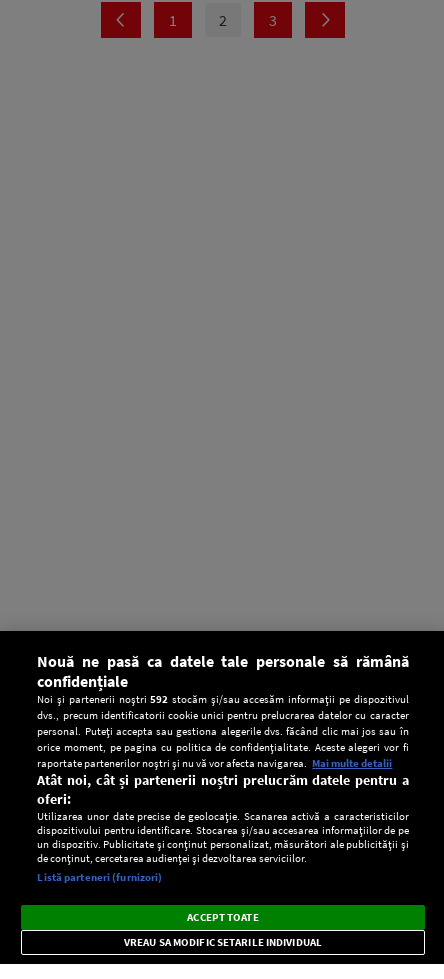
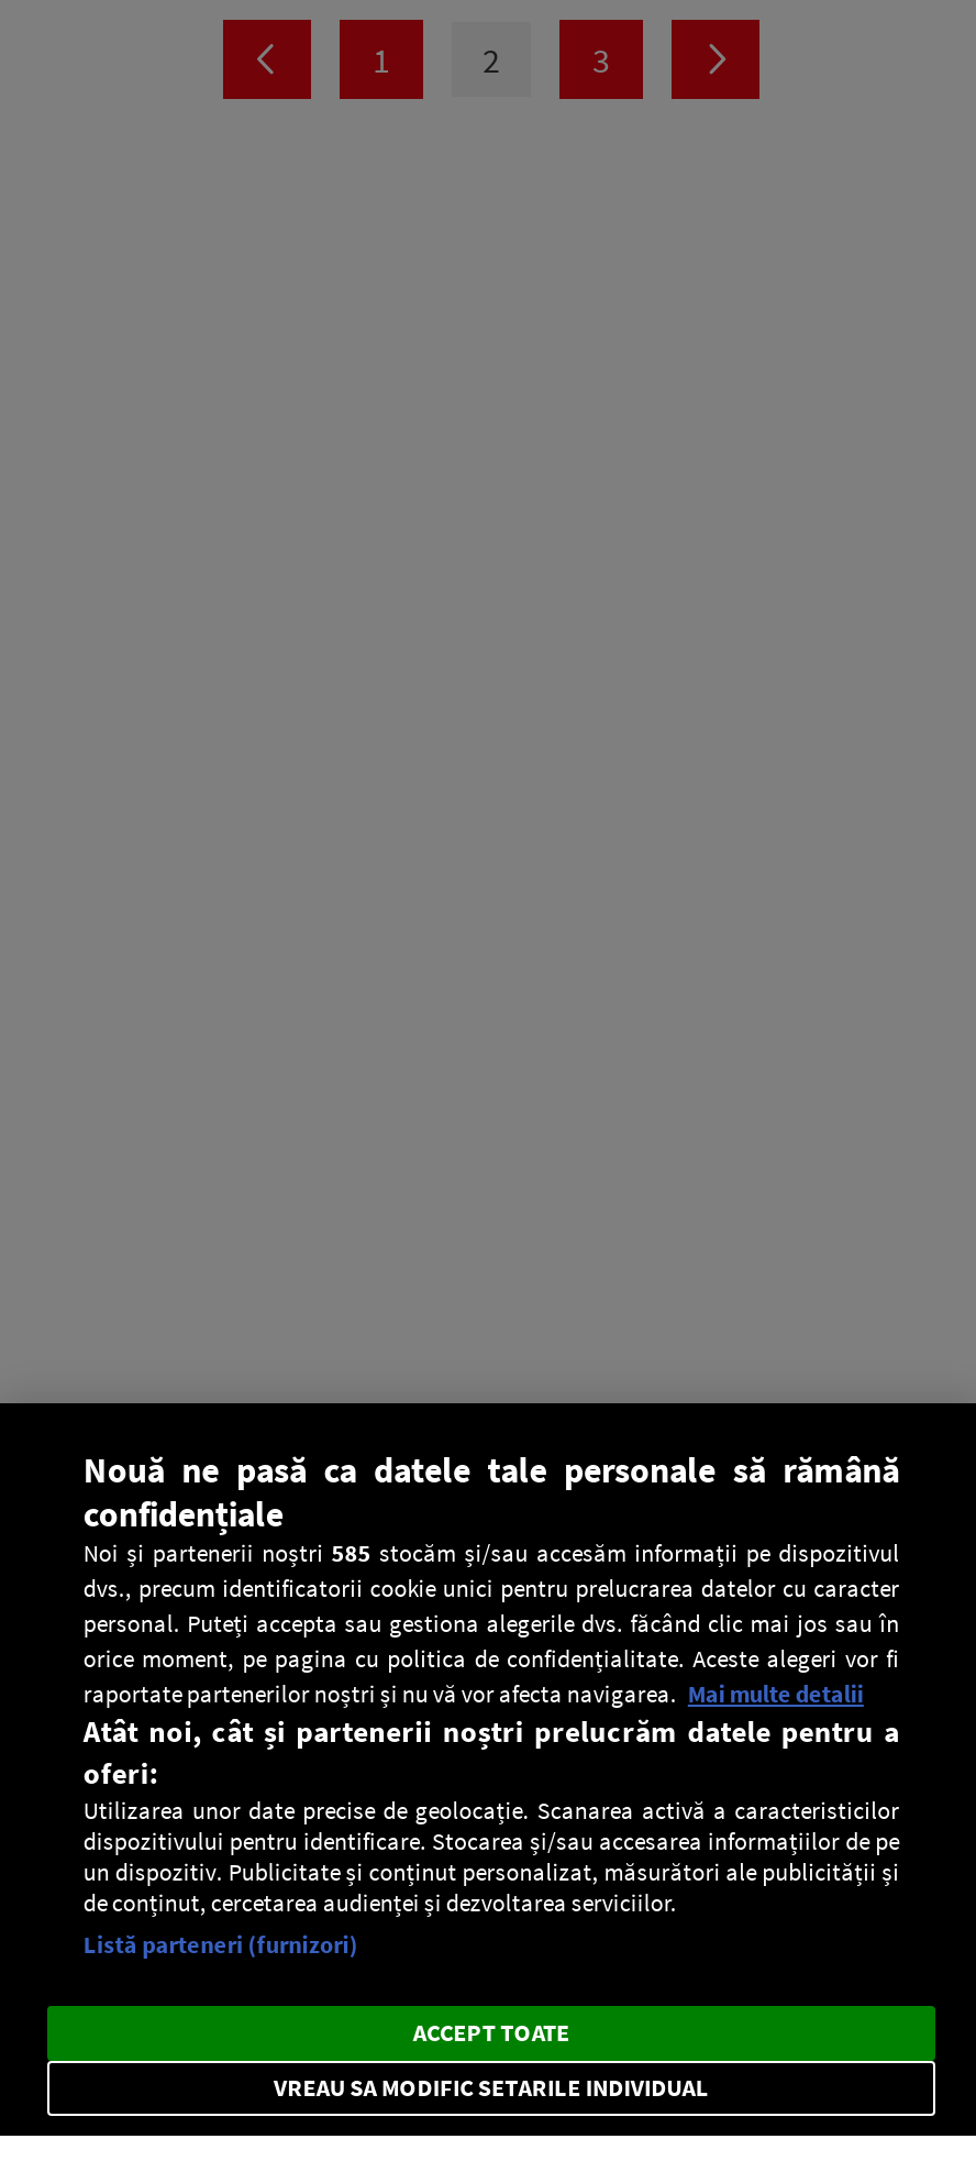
- Noi și partenerii noștri 592 stocăm și/sau accesăm informații pe dispozitivul
+ Noi și partenerii noștri 585 stocăm și/sau accesăm informații pe dispozitivul
